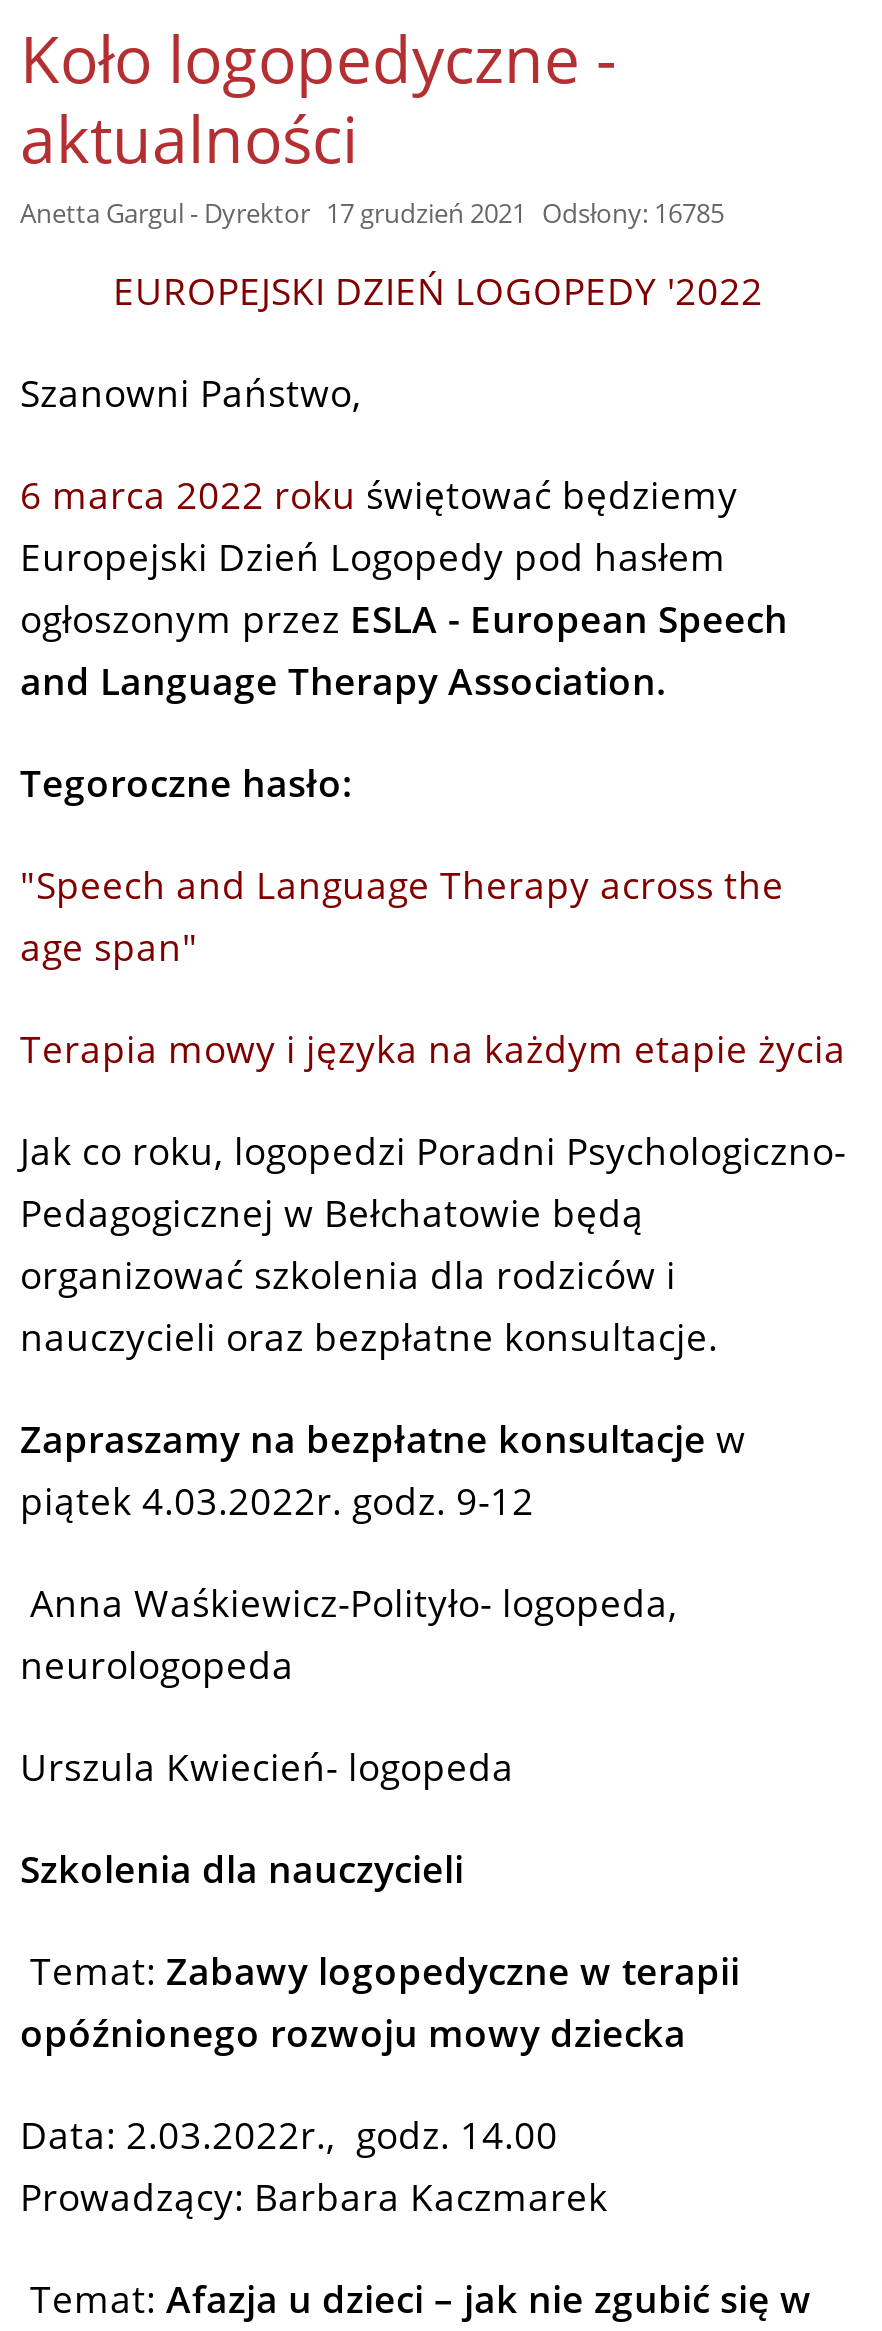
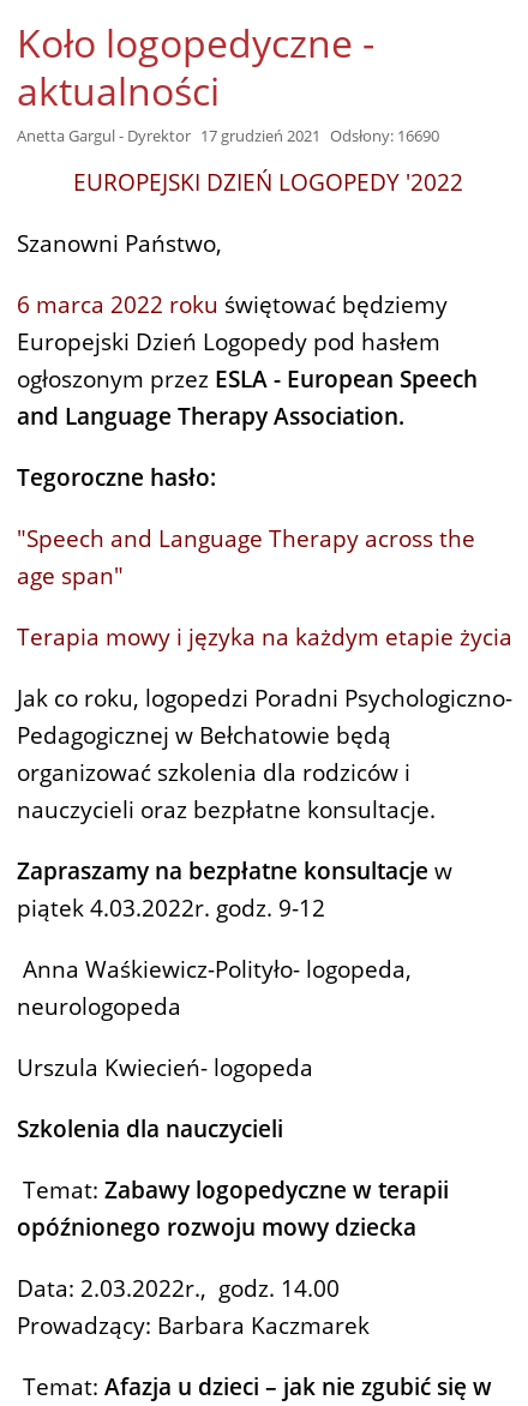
- Anetta Gargul - Dyrektor 17 grudzień 2021 Odsłony: 16785
+ Anetta Gargul - Dyrektor 17 grudzień 2021 Odsłony: 16690
